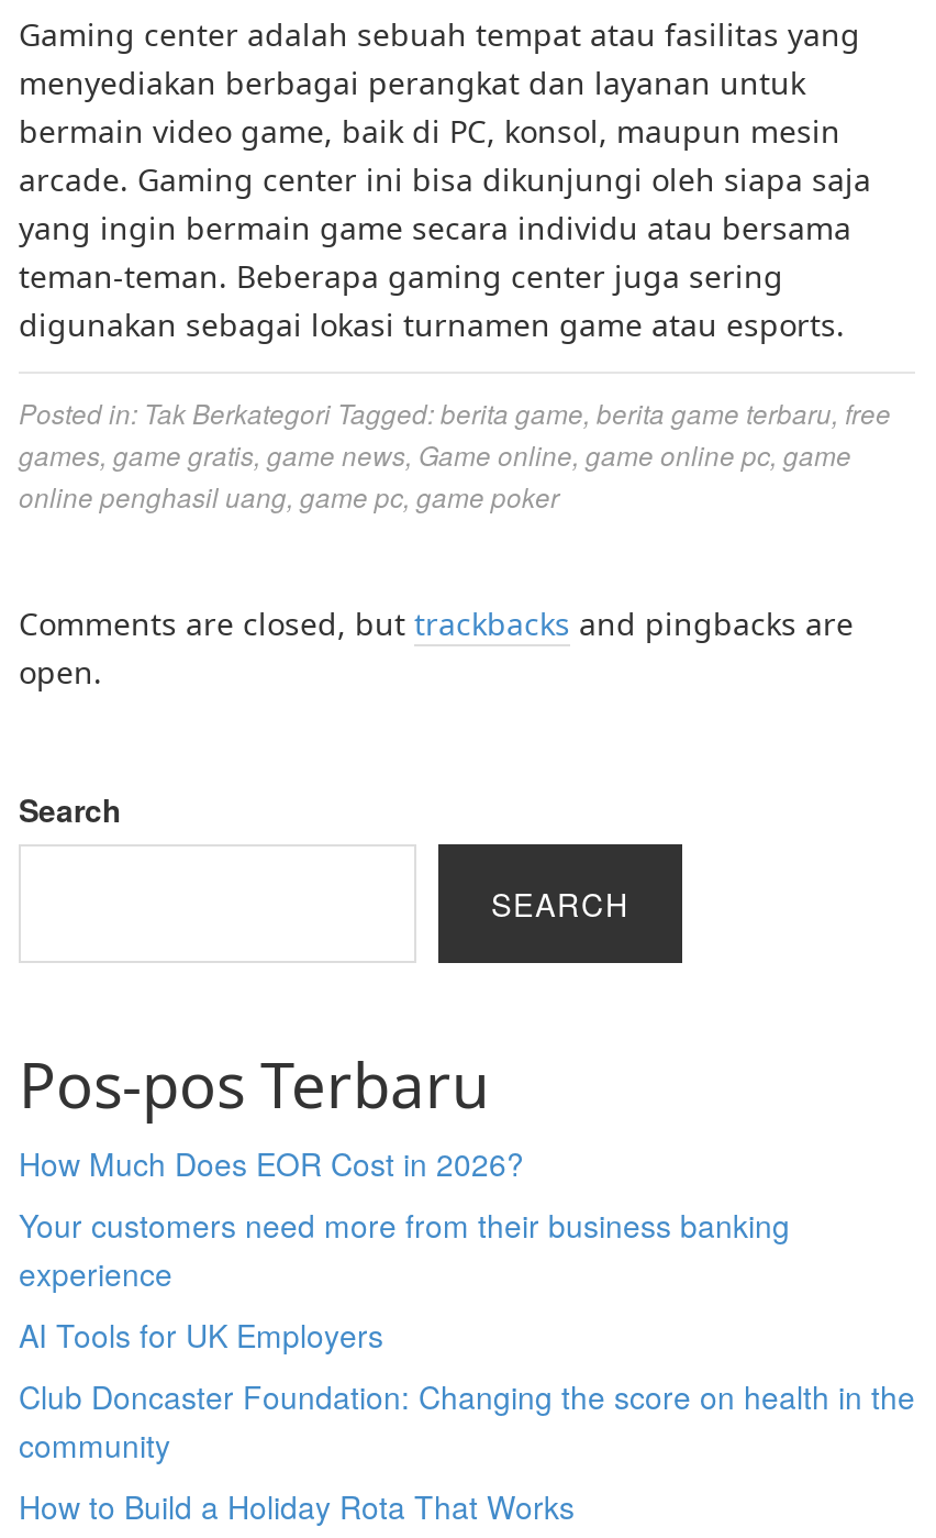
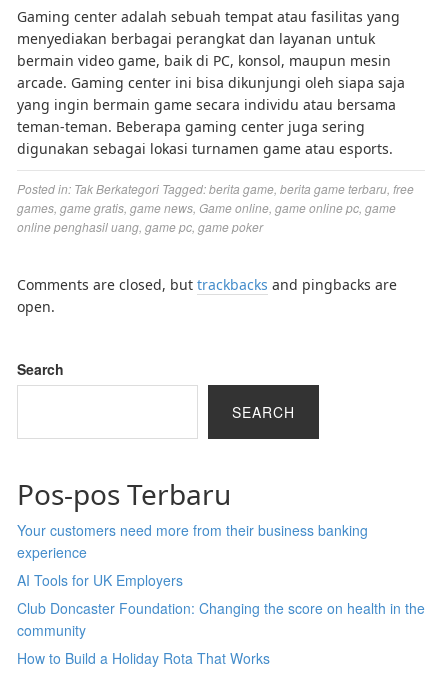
- How Much Does EOR Cost in 2026?
